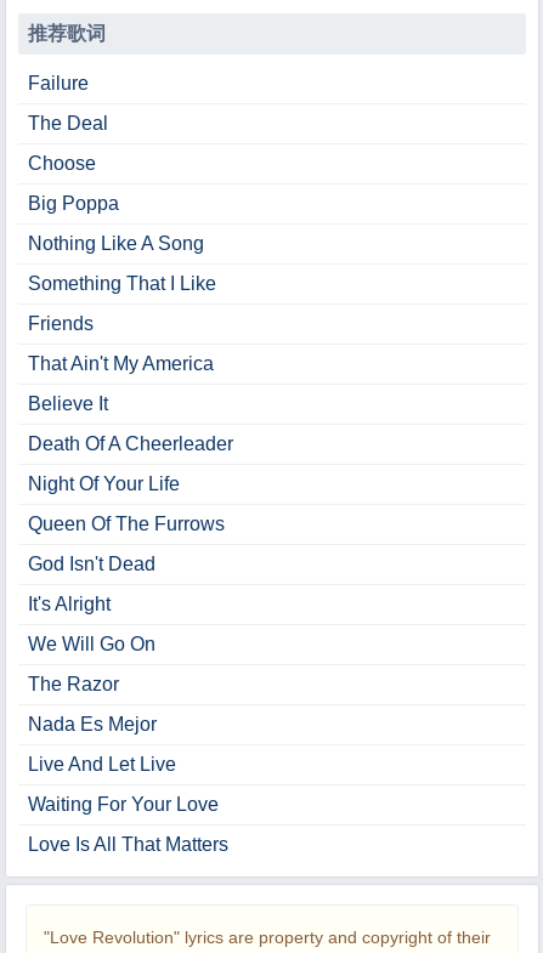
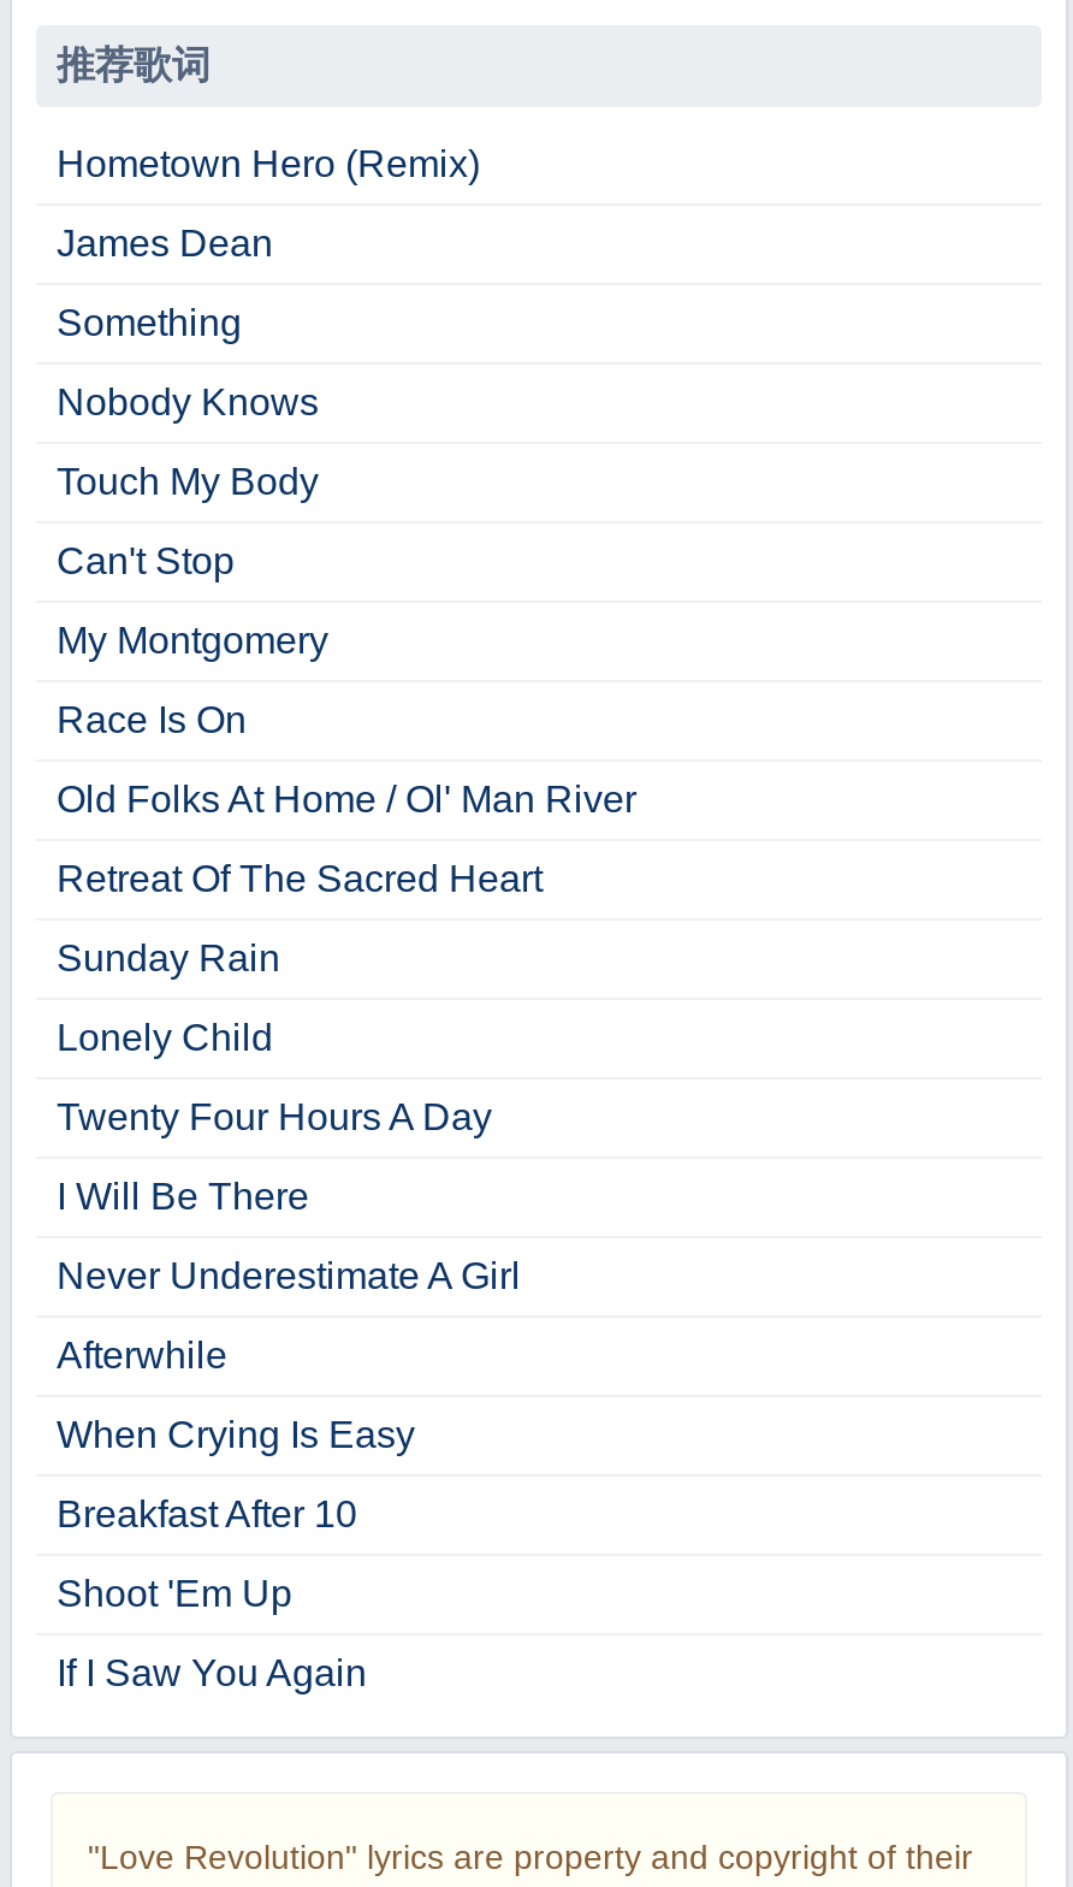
- Failure
+ Hometown Hero (Remix)

- The Deal
+ James Dean

- Choose
+ Something

- Big Poppa
+ Nobody Knows

- Nothing Like A Song
+ Touch My Body

- Something That I Like
+ Can't Stop

- Friends
+ My Montgomery

- That Ain't My America
+ Race Is On

- Believe It
+ Old Folks At Home / Ol' Man River

- Death Of A Cheerleader
+ Retreat Of The Sacred Heart

- Night Of Your Life
+ Sunday Rain

- Queen Of The Furrows
+ Lonely Child

- God Isn't Dead
+ Twenty Four Hours A Day

- It's Alright
+ I Will Be There

- We Will Go On
+ Never Underestimate A Girl

- The Razor
+ Afterwhile

- Nada Es Mejor
+ When Crying Is Easy

- Live And Let Live
+ Breakfast After 10

- Waiting For Your Love
+ Shoot 'Em Up

- Love Is All That Matters
+ If I Saw You Again
